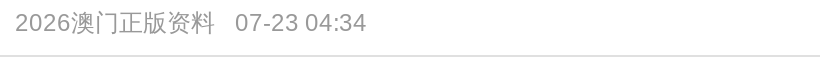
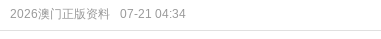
- 2026澳门正版资料 07-23 04:34
+ 2026澳门正版资料 07-21 04:34
